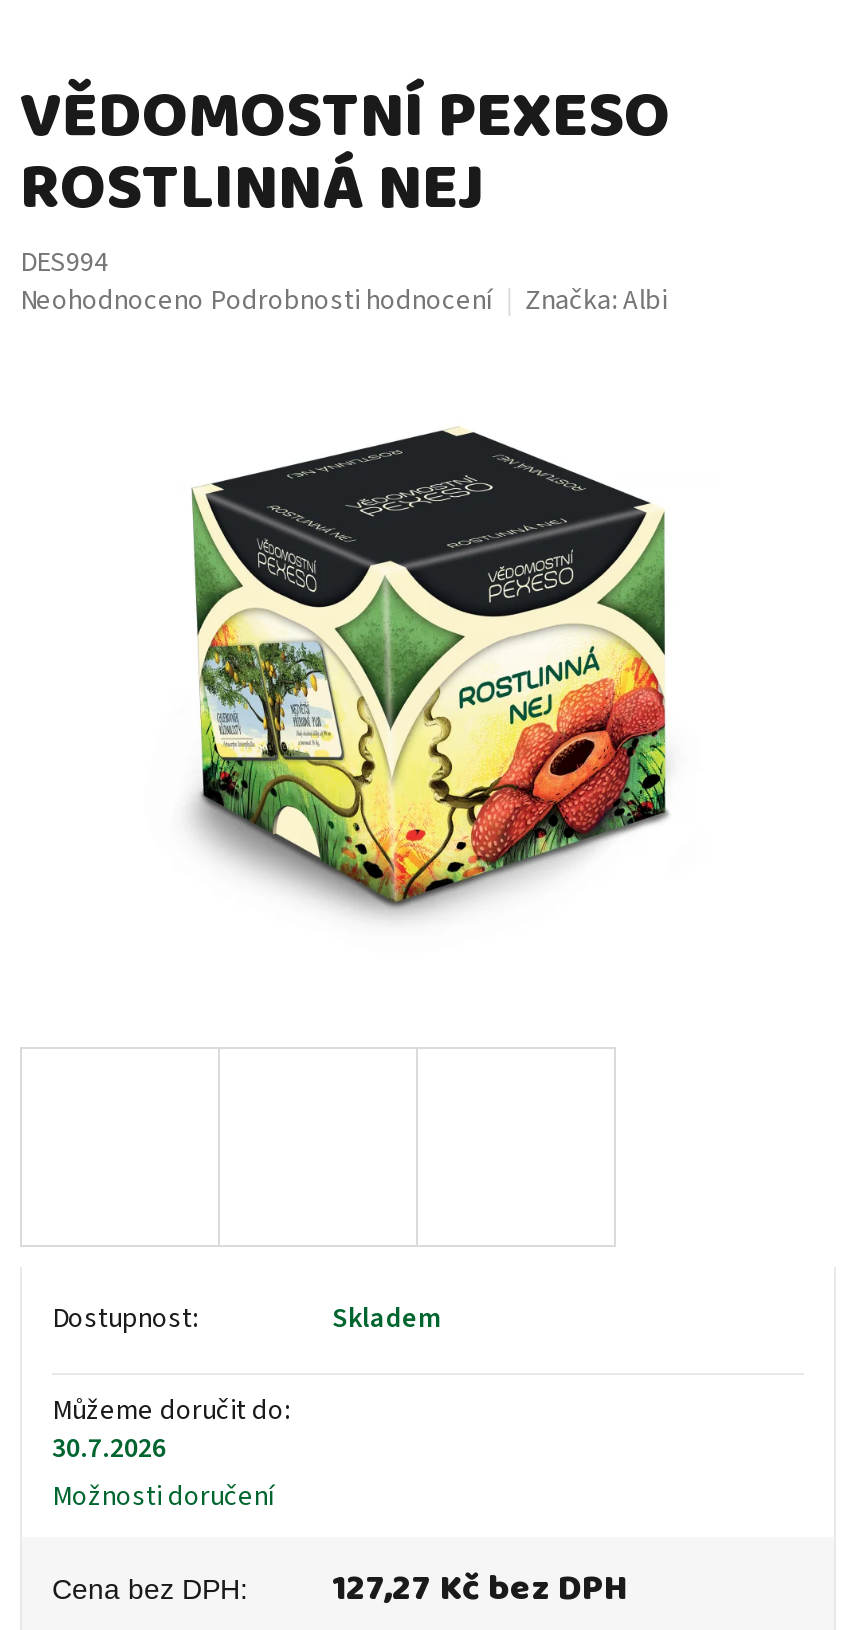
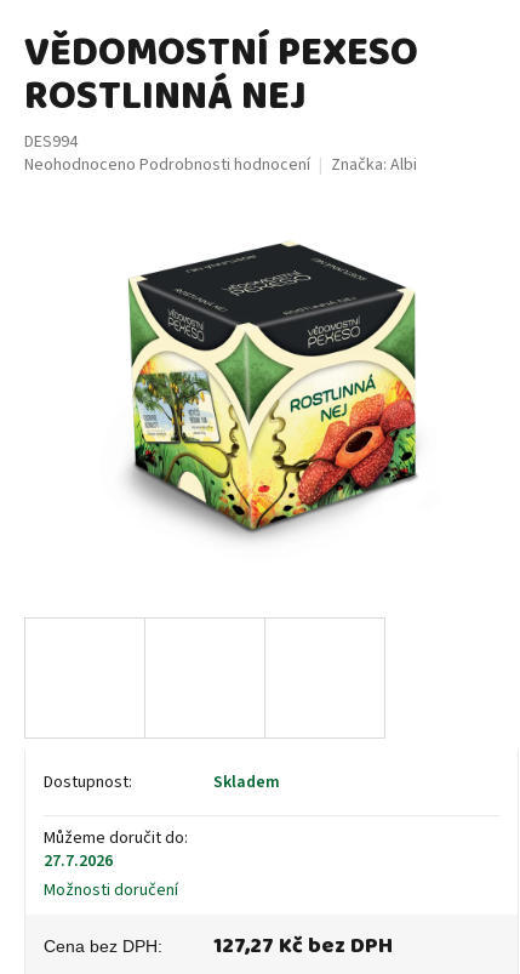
- 30.7.2026
+ 27.7.2026
